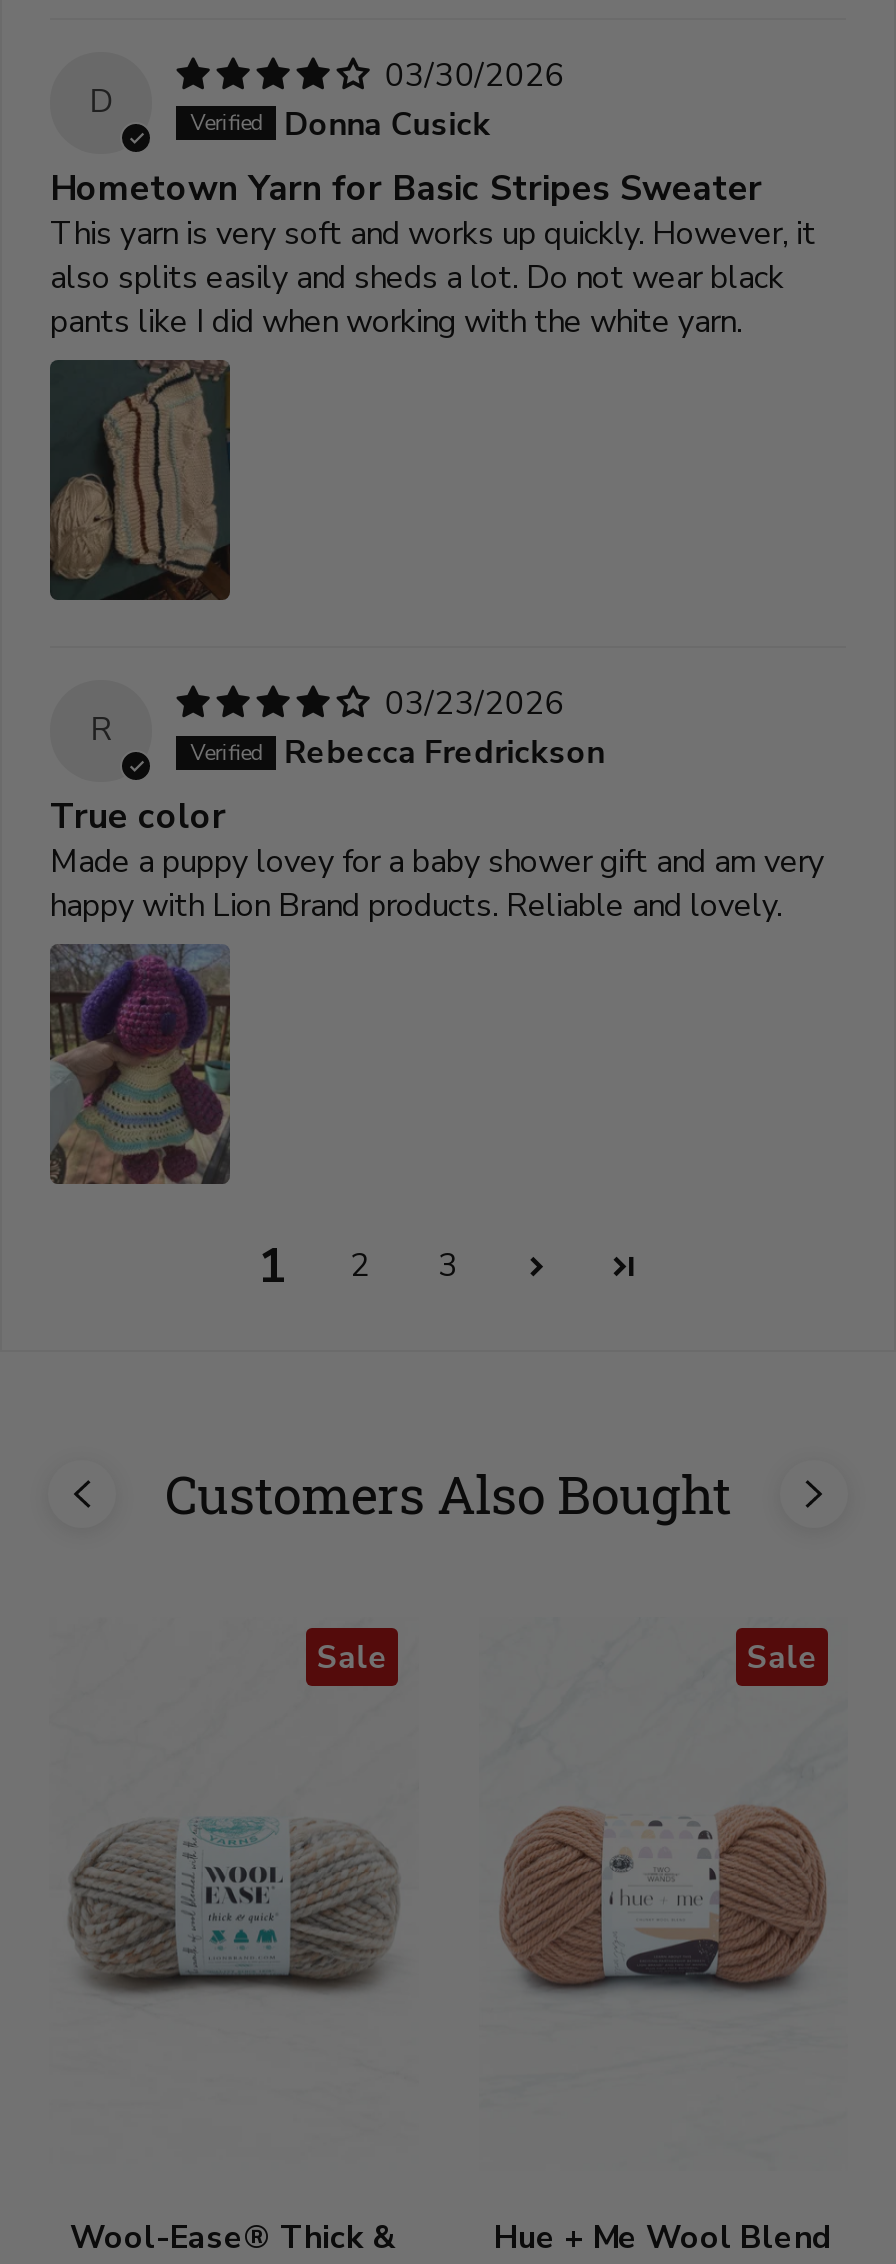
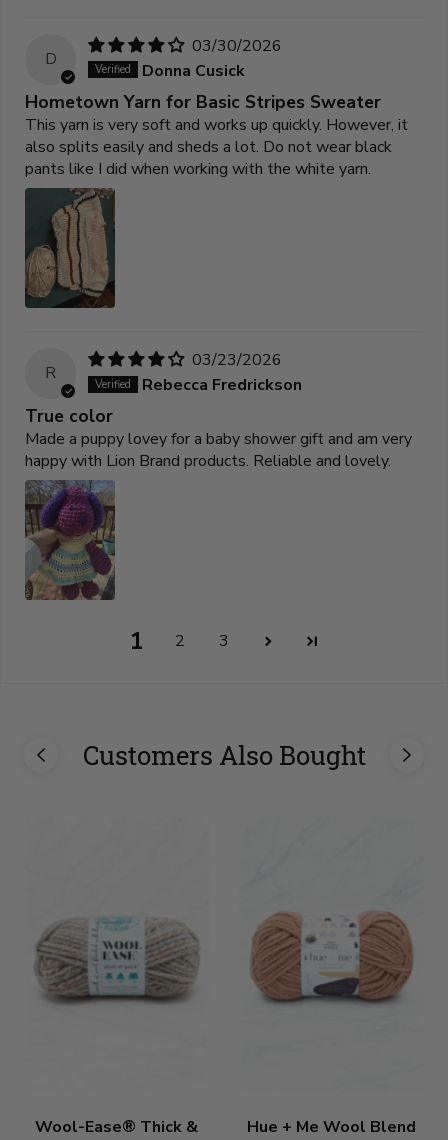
- Sale

- Sale
